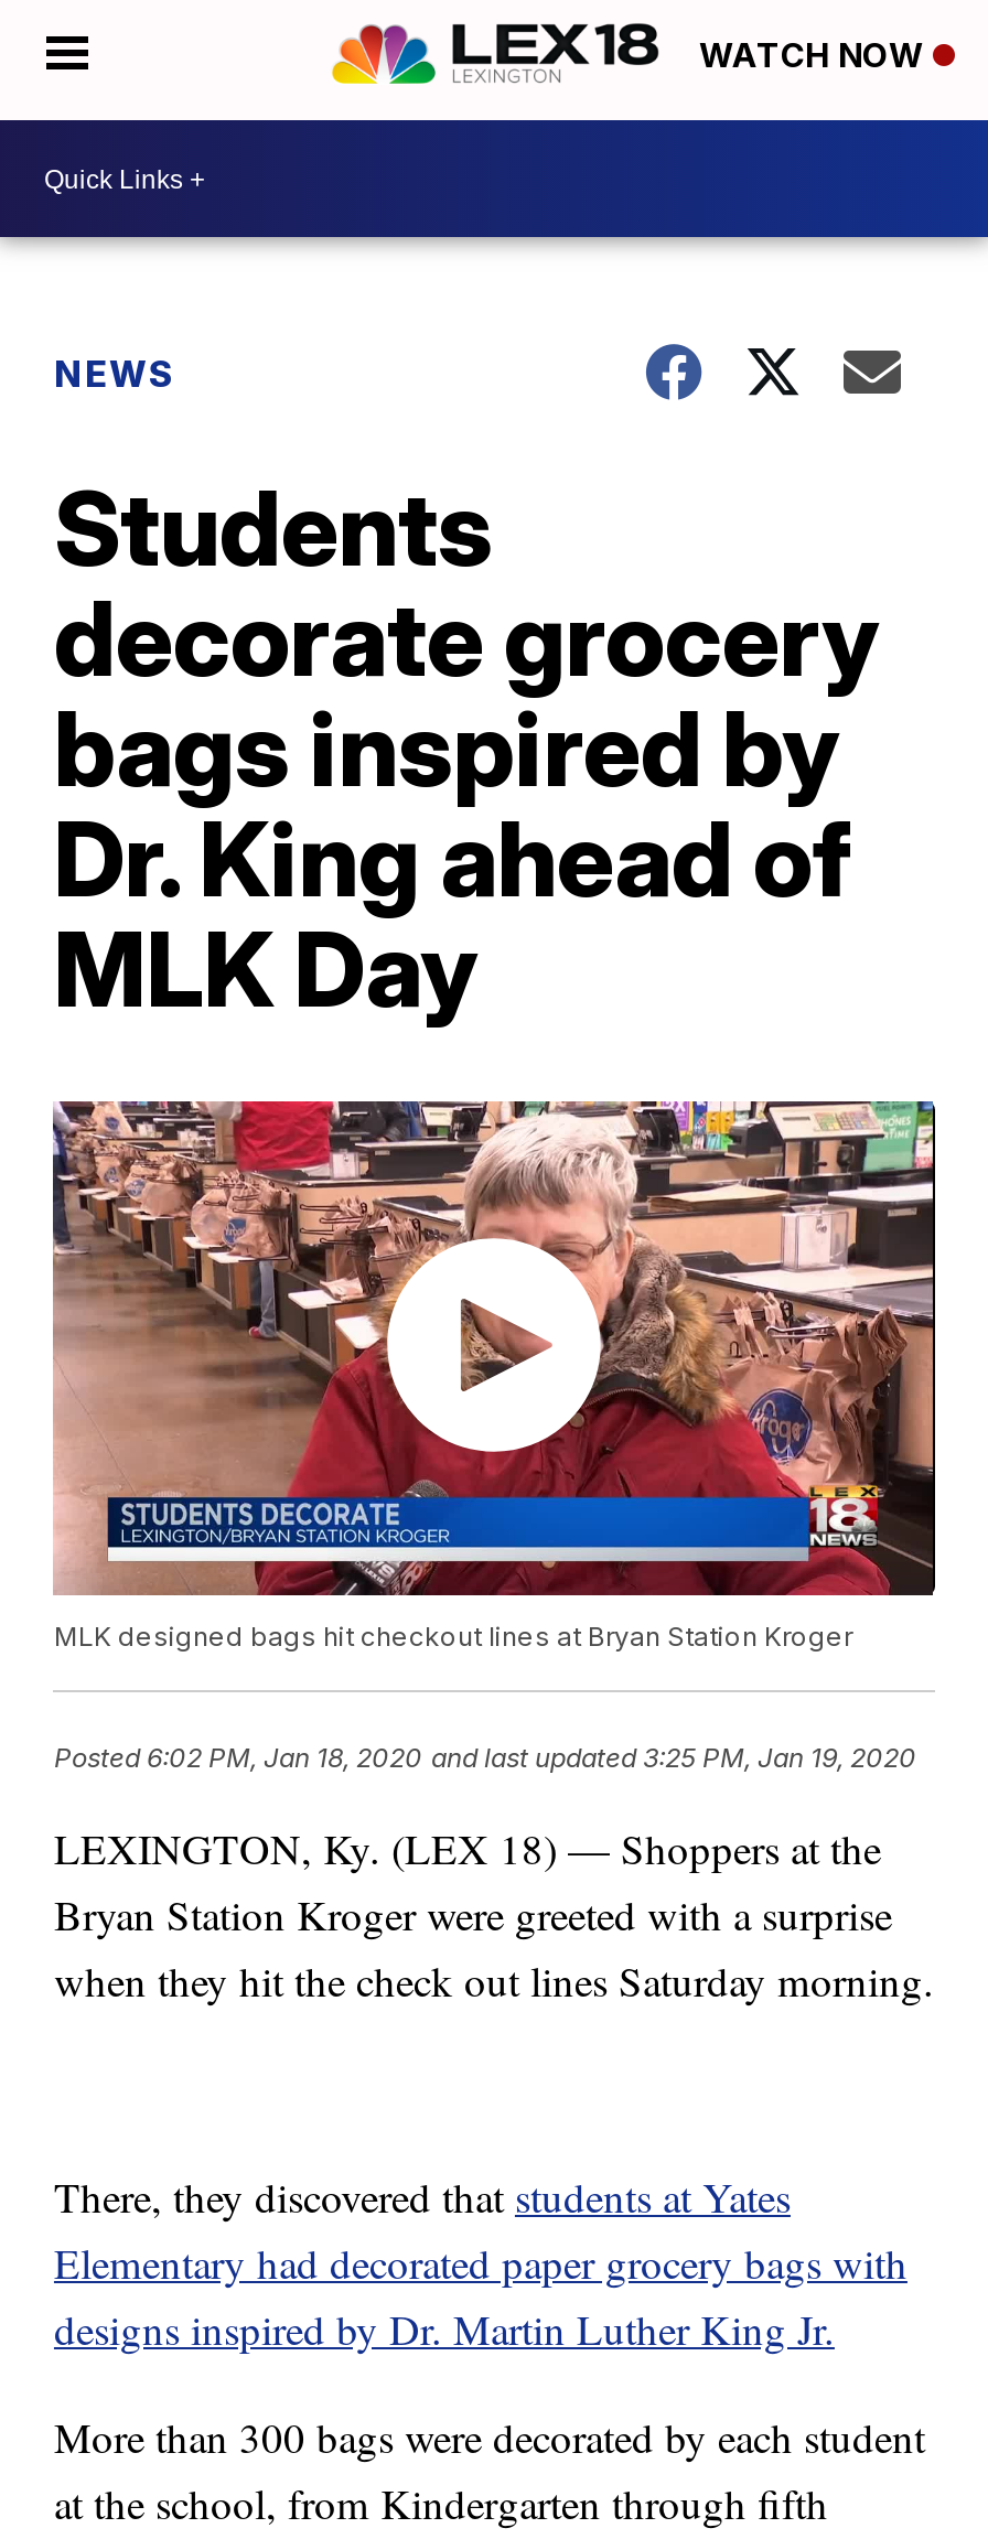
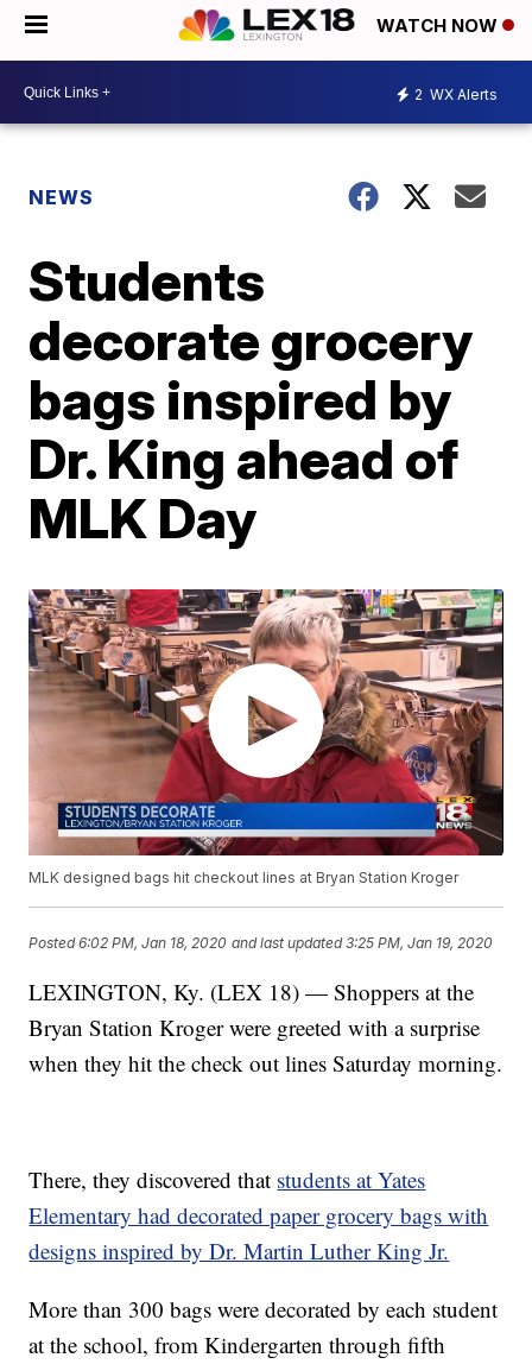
+ 2 WX Alerts
